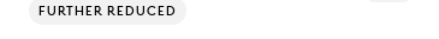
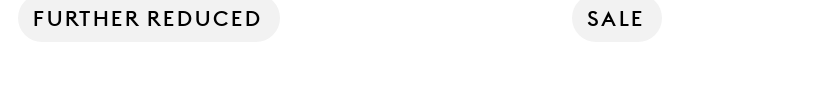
+ SALE
